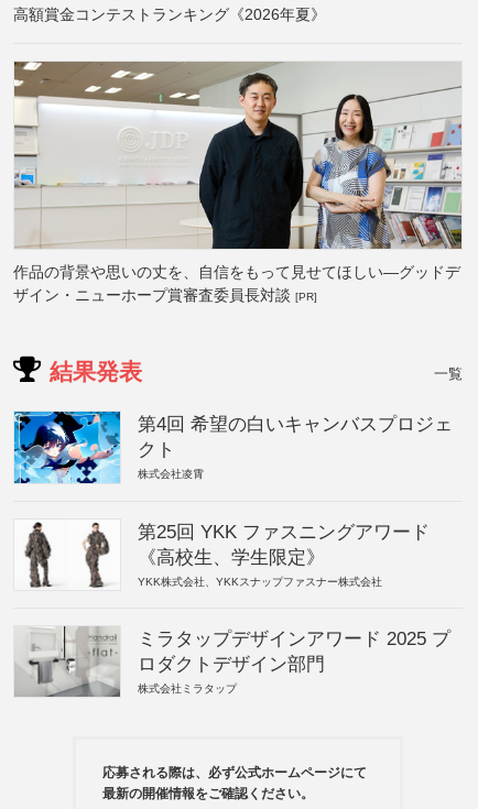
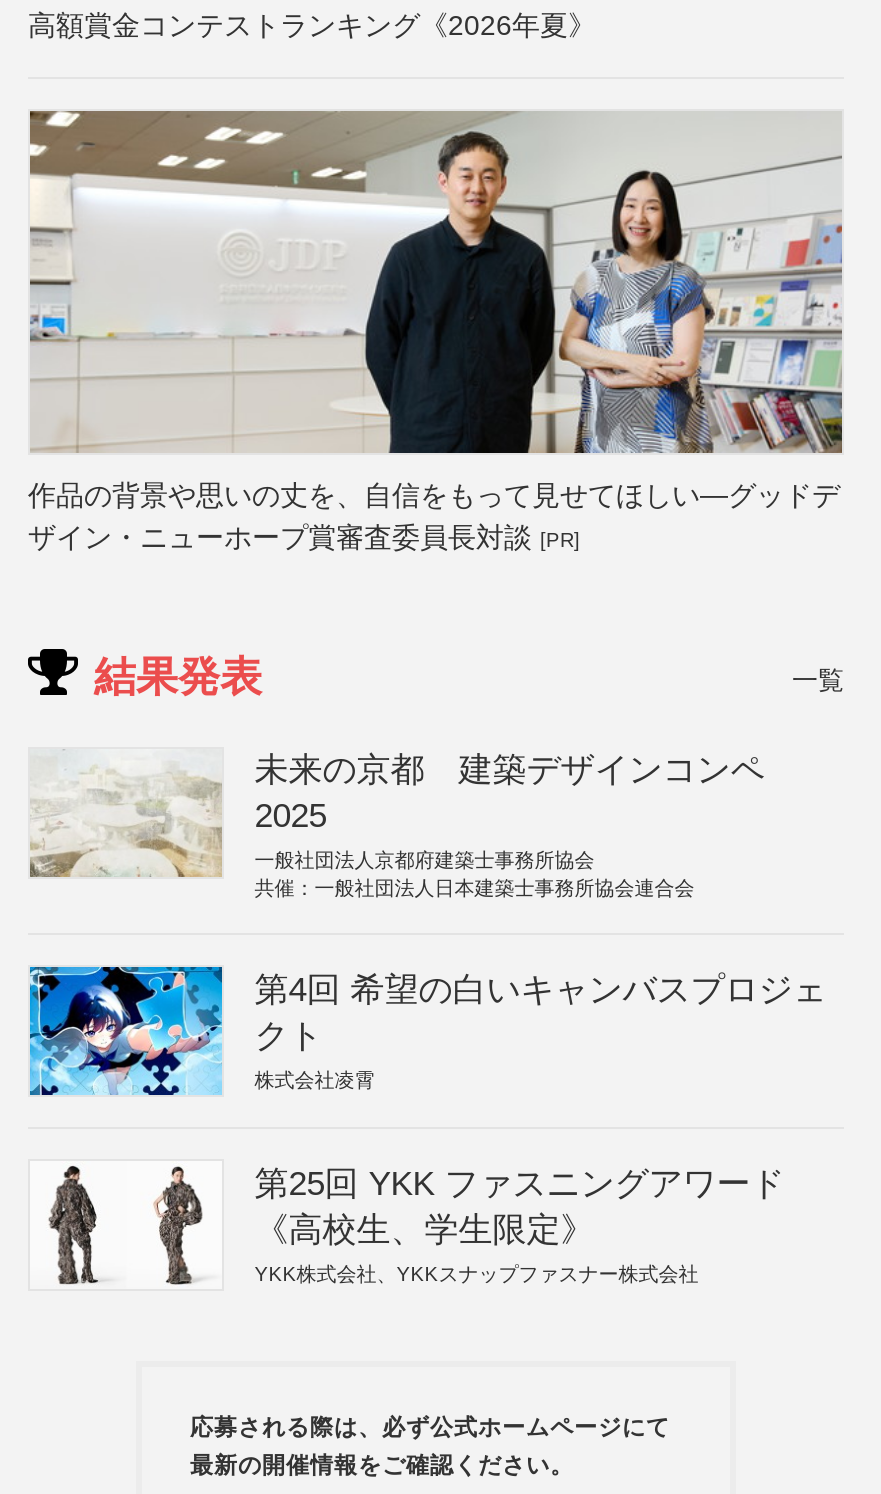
+ [image]
+ 未来の京都 建築デザインコンペ
+ 2025
+ 一般社団法人京都府建築士事務所協会
+ 共催：一般社団法人日本建築士事務所協会連合会

moved down: [image] | 第4回 希望の白いキャンバスプロジェ | クト | 株式会社凌霄 | 第25回 YKK ファスニングアワード | 《高校生、学生限定》 | YKK株式会社、YKKスナップファスナー株式会社

- [image]
- ミラタップデザインアワード 2025 プ
- ロダクトデザイン部門
- 株式会社ミラタップ
